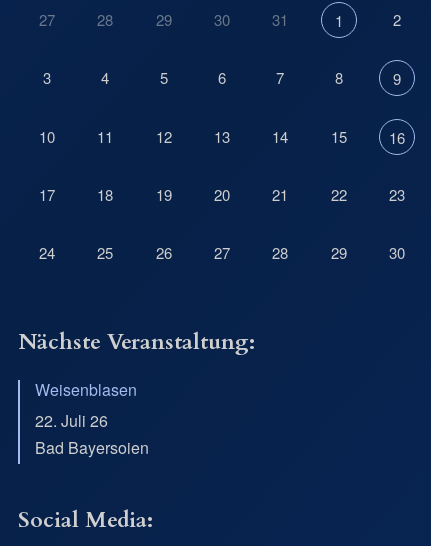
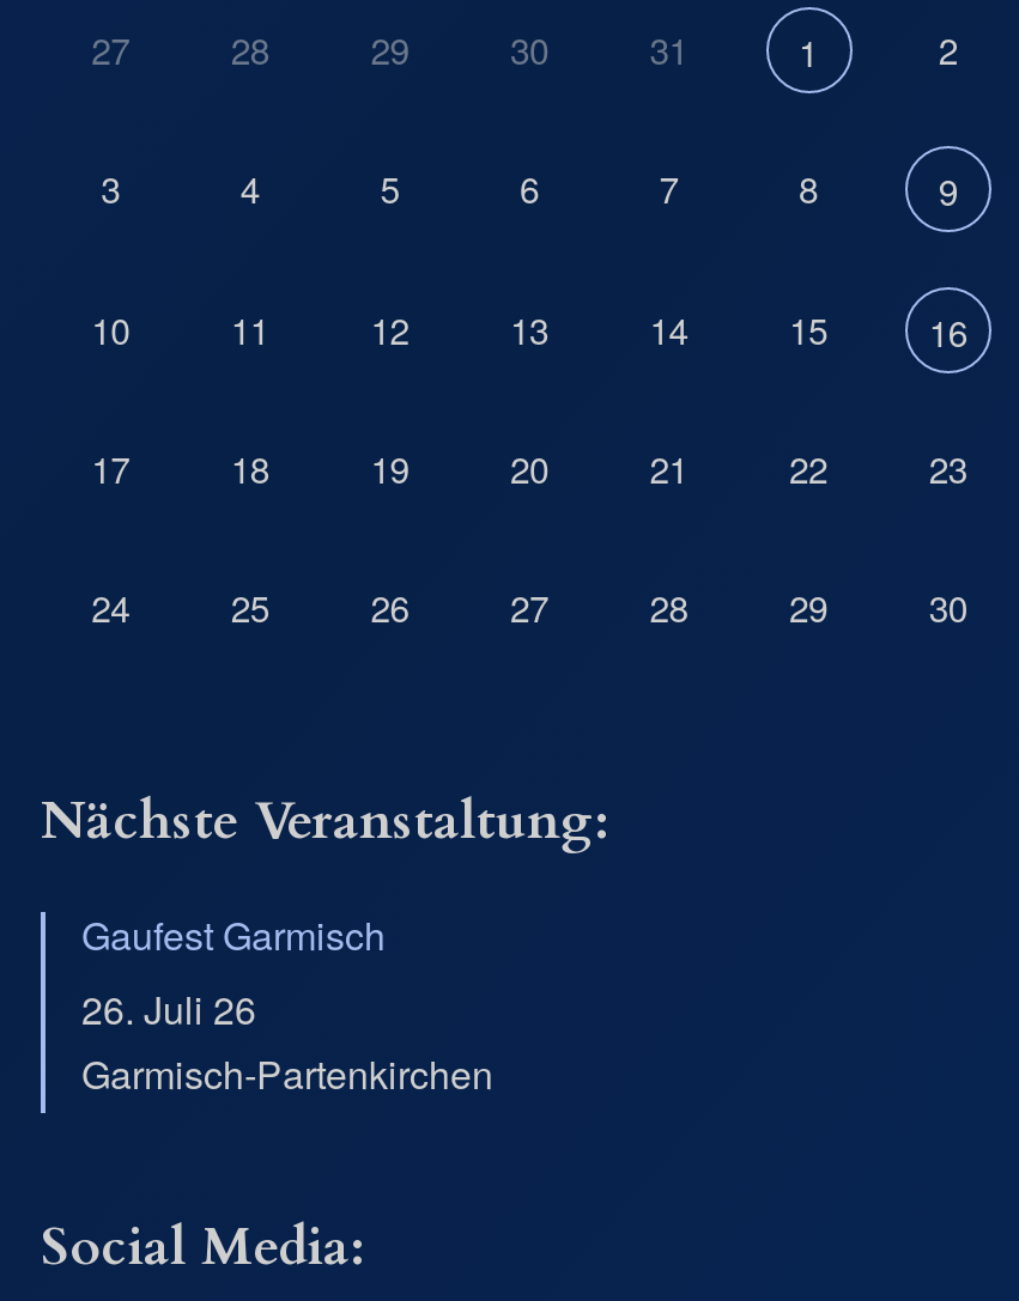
- Weisenblasen
- 22. Juli 26
- Bad Bayersoien
+ Gaufest Garmisch
+ 26. Juli 26
+ Garmisch-Partenkirchen
